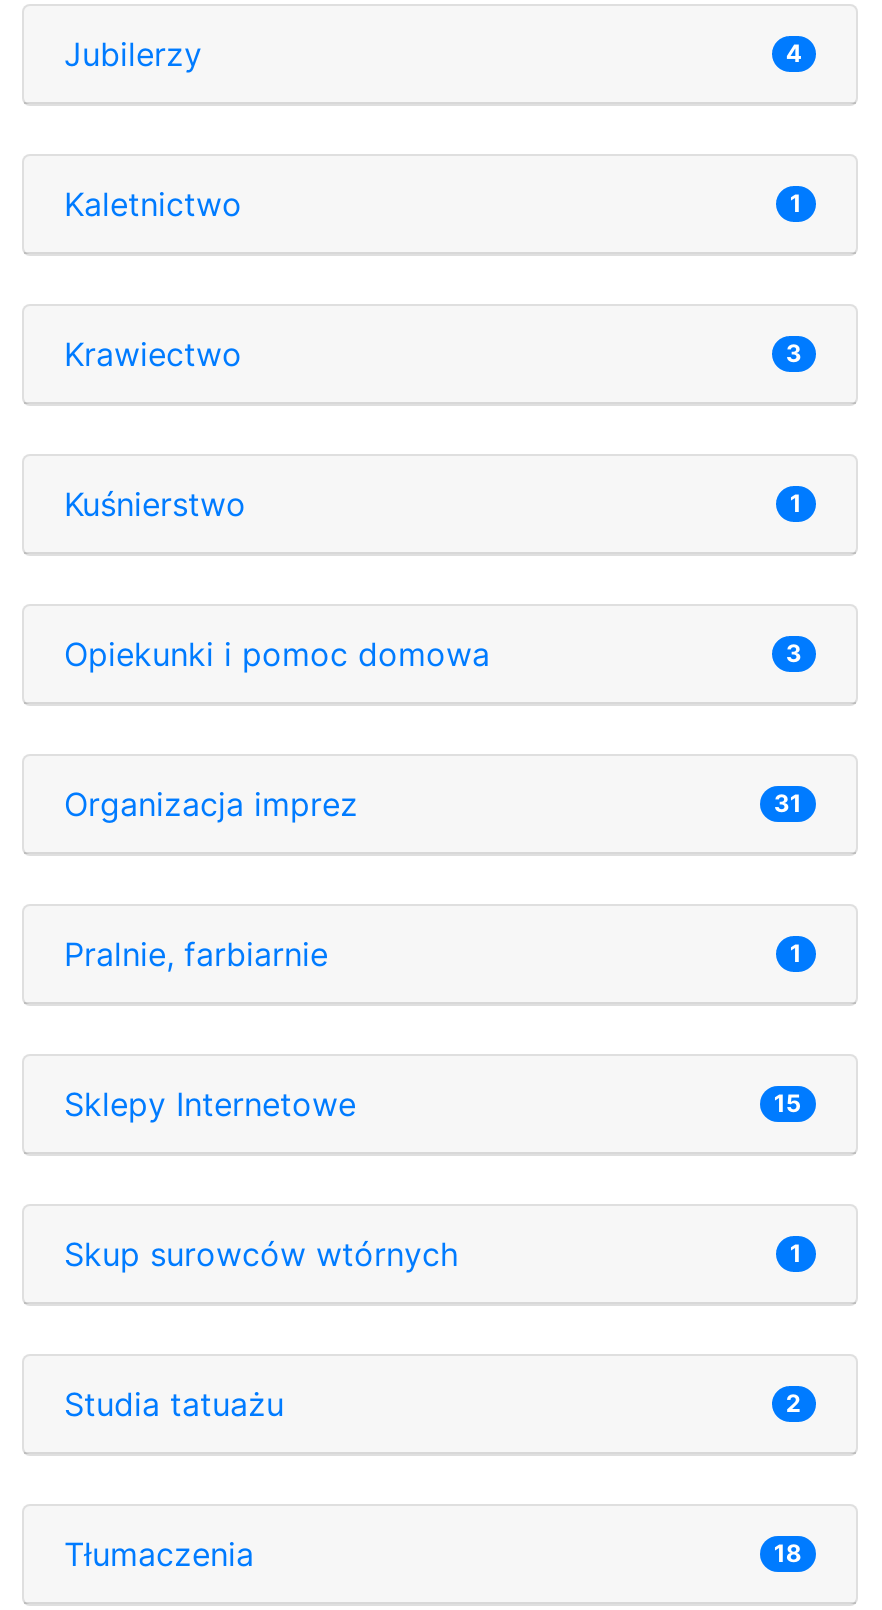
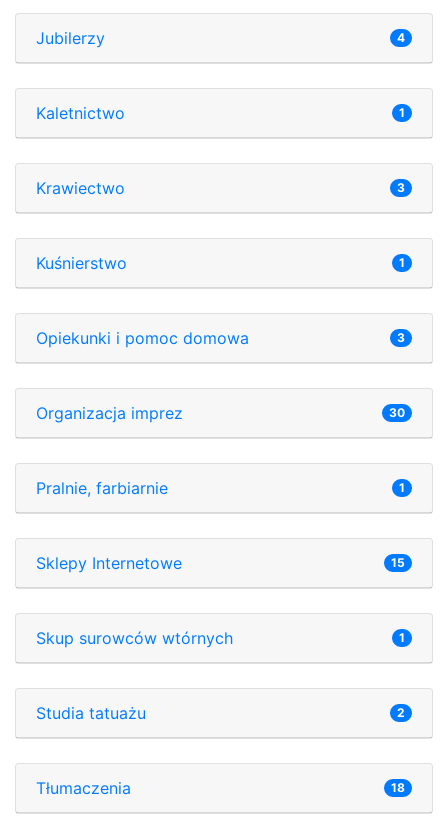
- 31
+ 30
